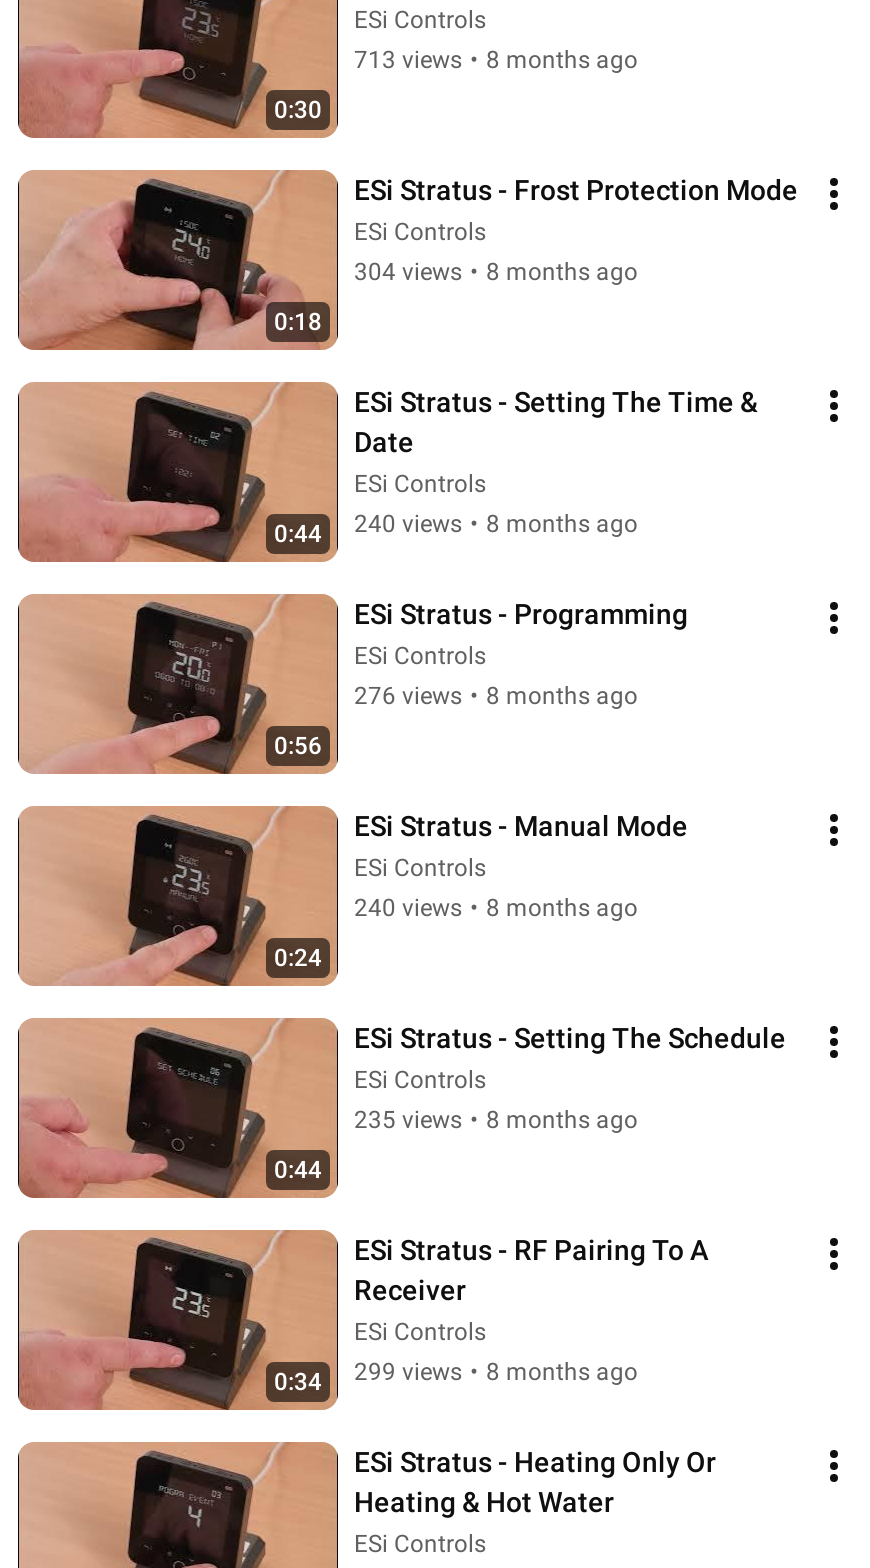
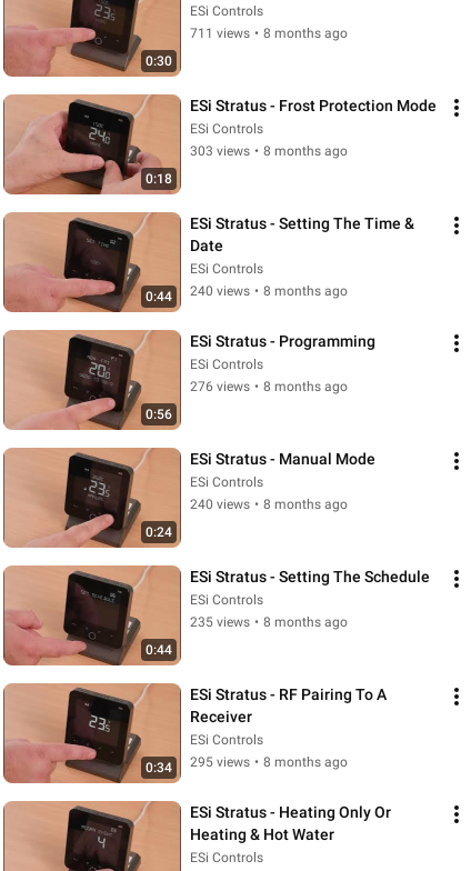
- 713 views • 8 months ago
+ 711 views • 8 months ago

- 304 views • 8 months ago
+ 303 views • 8 months ago

- 299 views • 8 months ago
+ 295 views • 8 months ago
